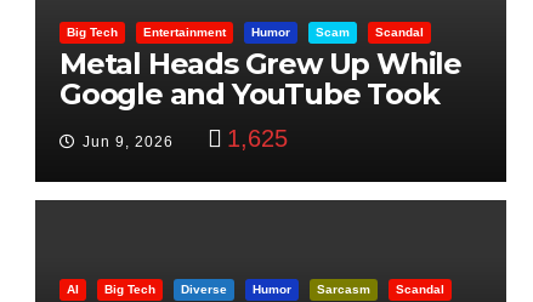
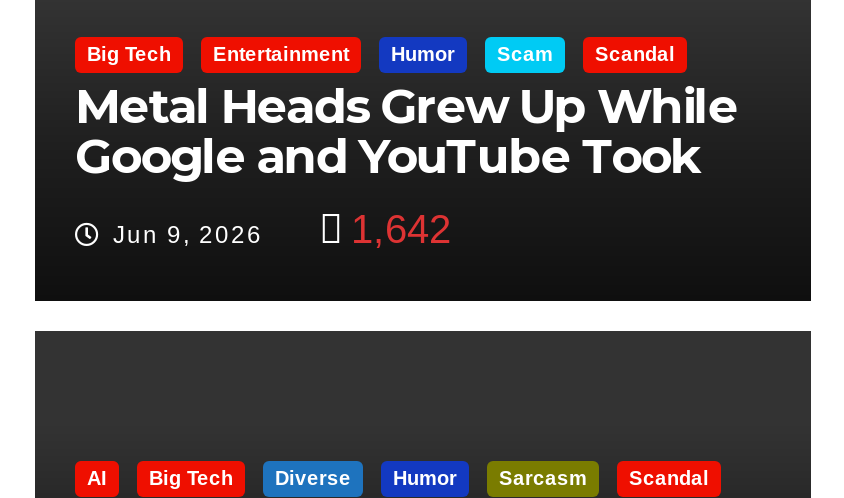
- 1,625
+ 1,642
